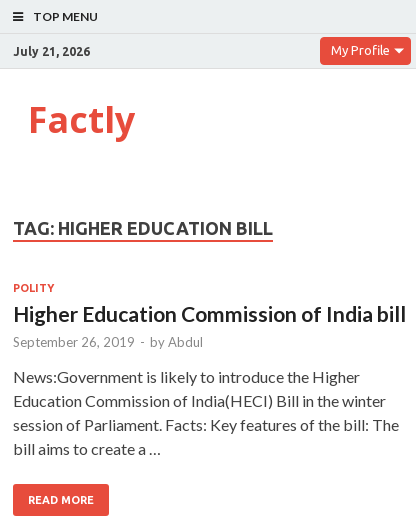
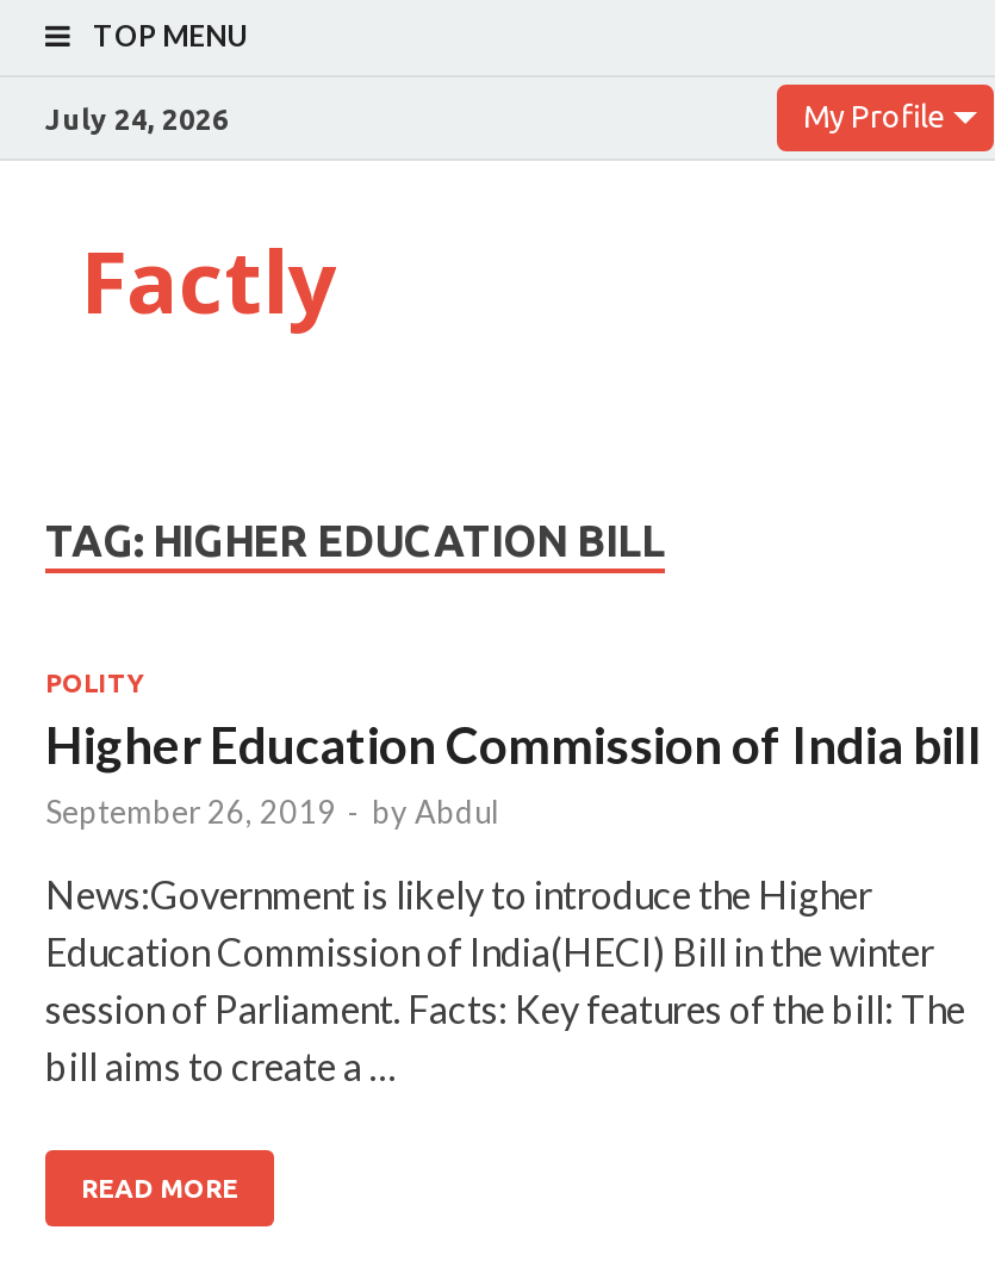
- July 21, 2026
+ July 24, 2026
